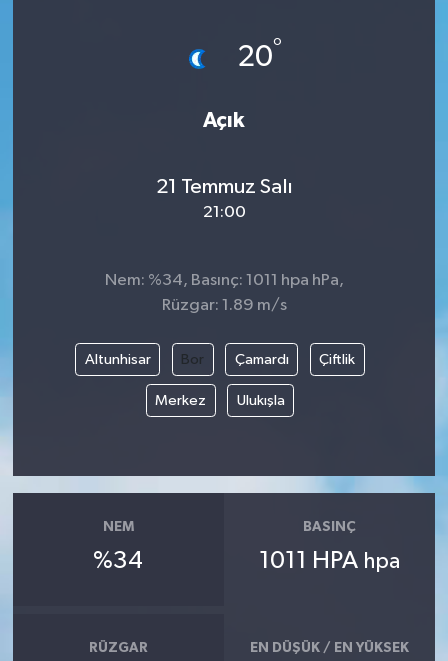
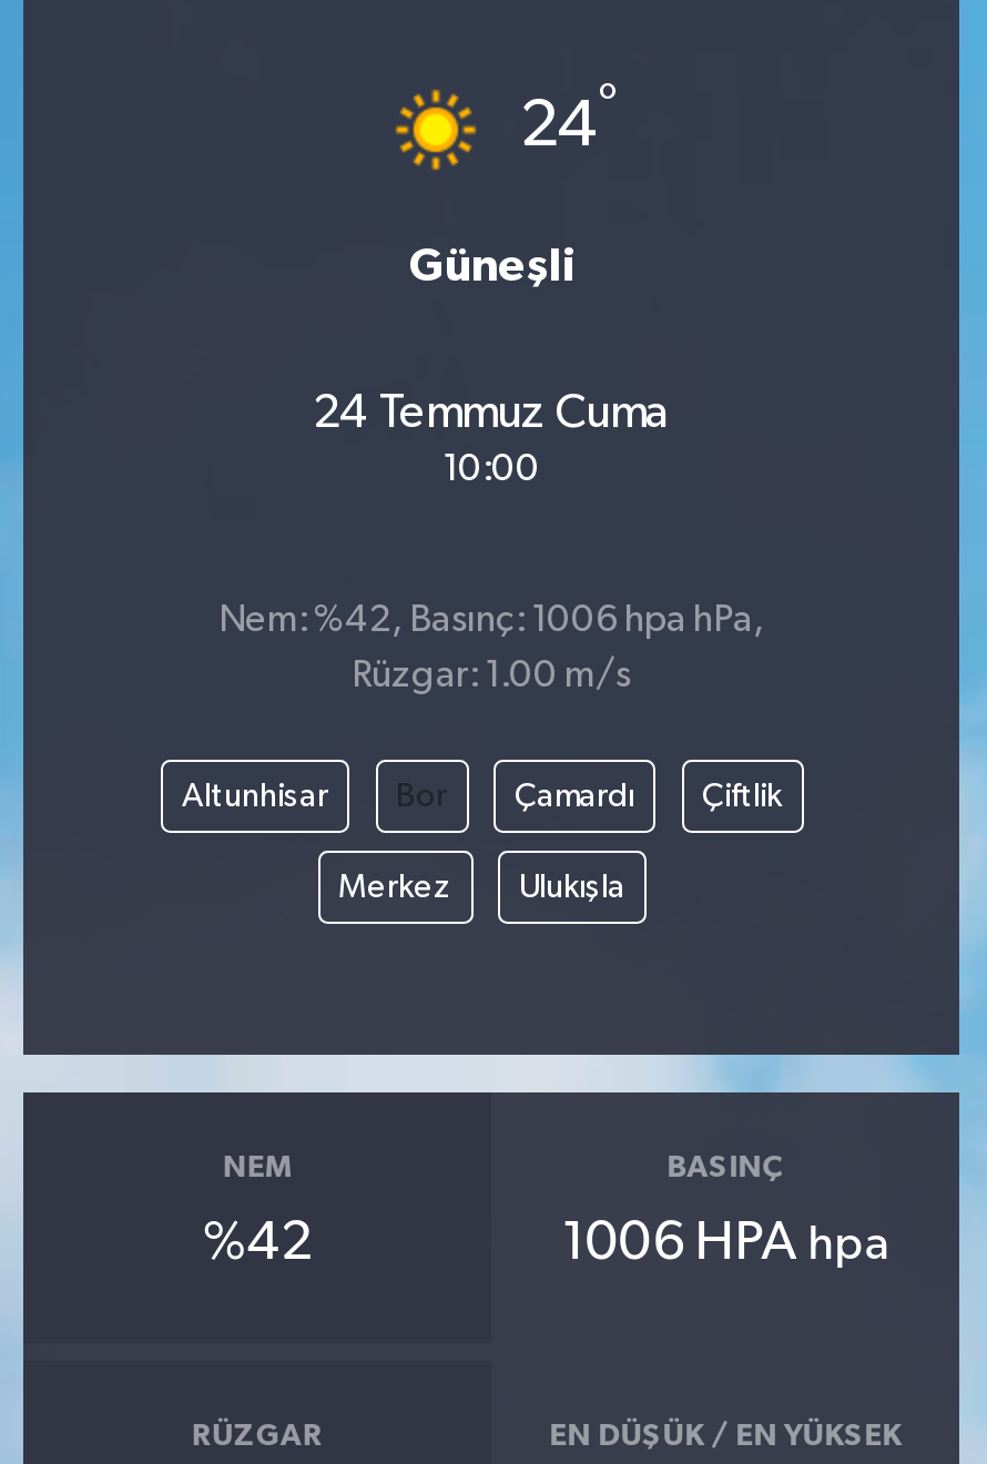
- [image]
- 20°
+ [image]
+ 24°

- Açık
+ Güneşli

- 21 Temmuz Salı
- 21:00
+ 24 Temmuz Cuma
+ 10:00

- Nem: %34, Basınç: 1011 hpa hPa,
+ Nem: %42, Basınç: 1006 hpa hPa,

- Rüzgar: 1.89 m/s
+ Rüzgar: 1.00 m/s

- %34
+ %42

- 1011 HPA hpa
+ 1006 HPA hpa
